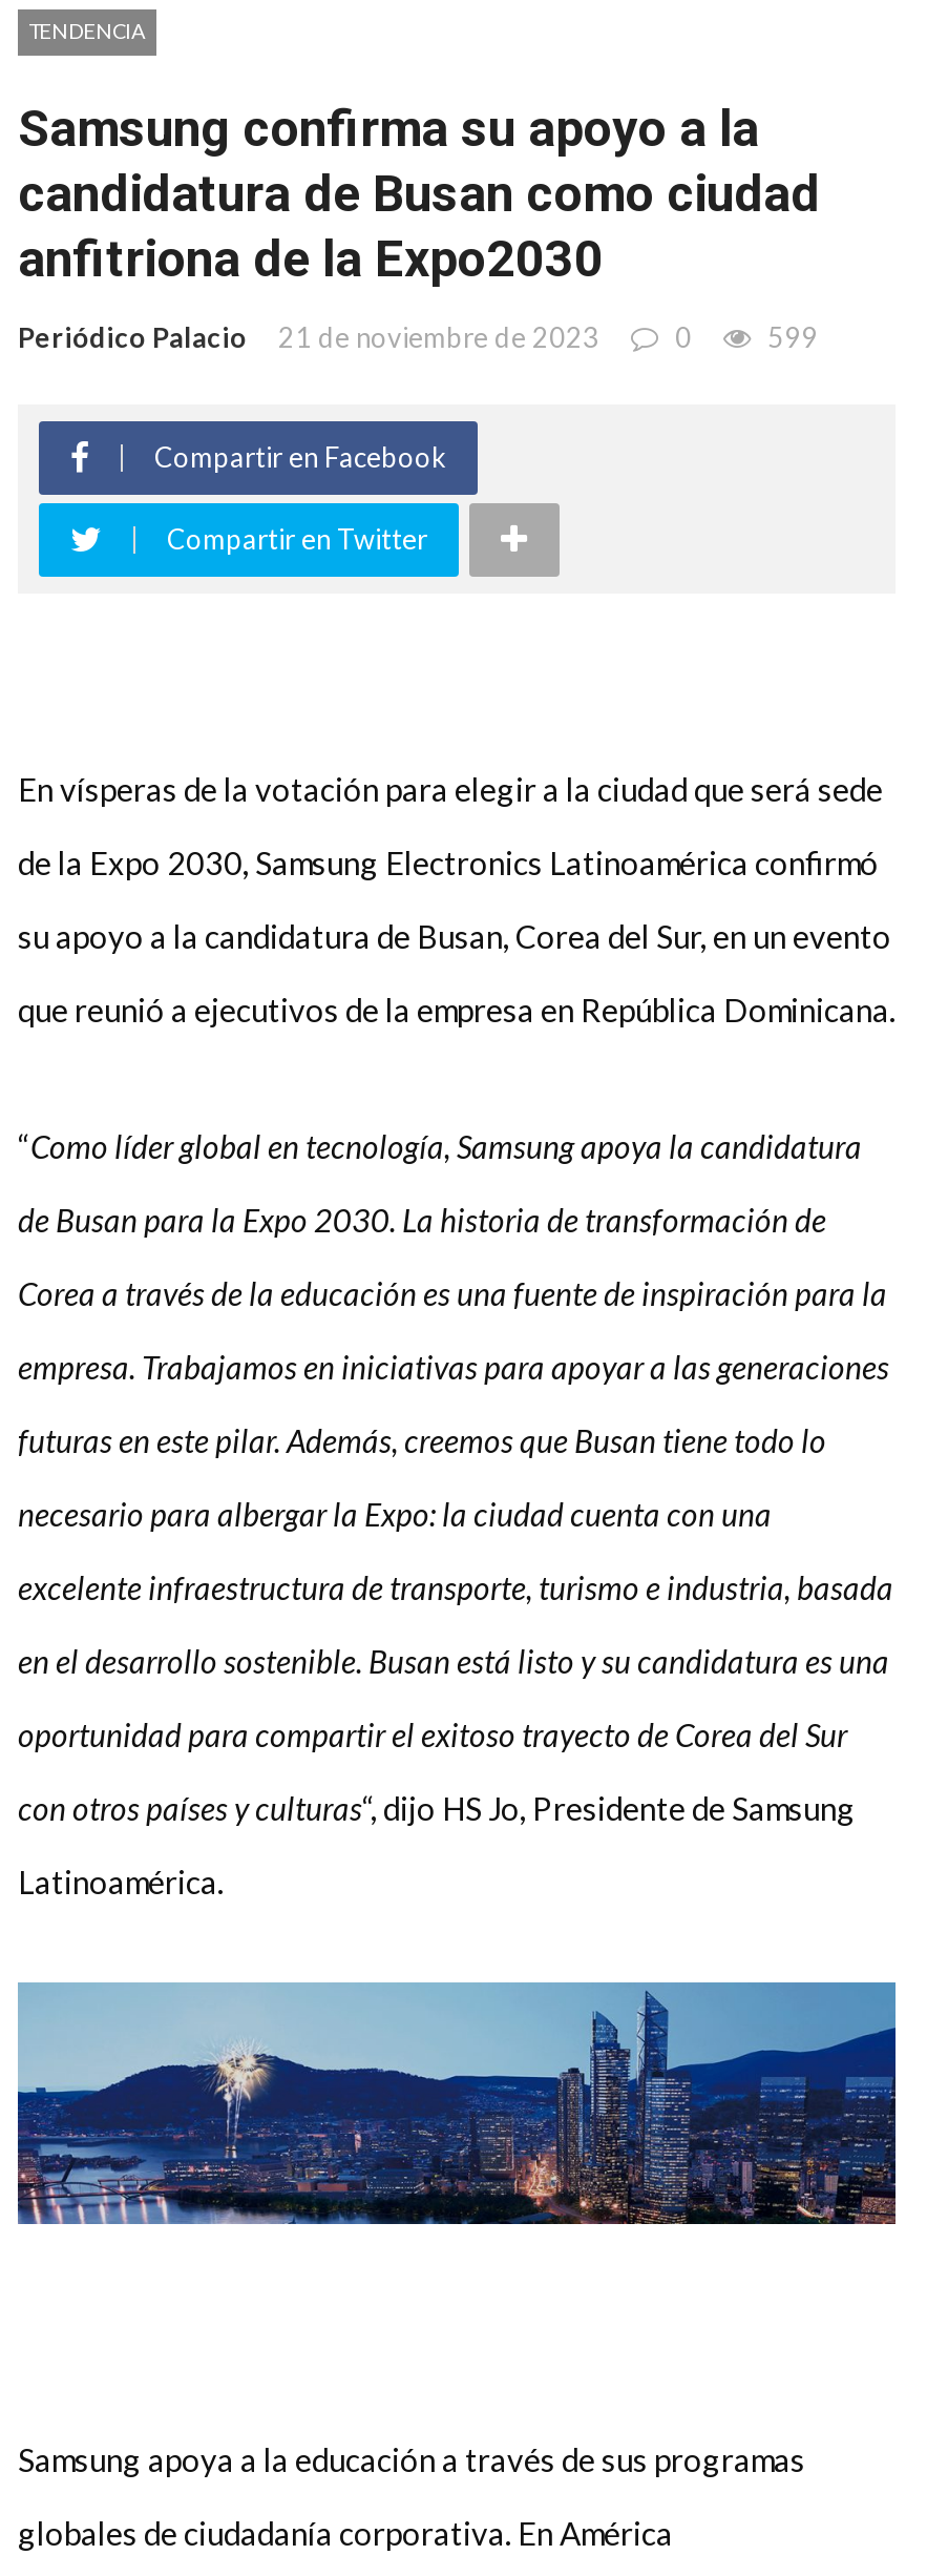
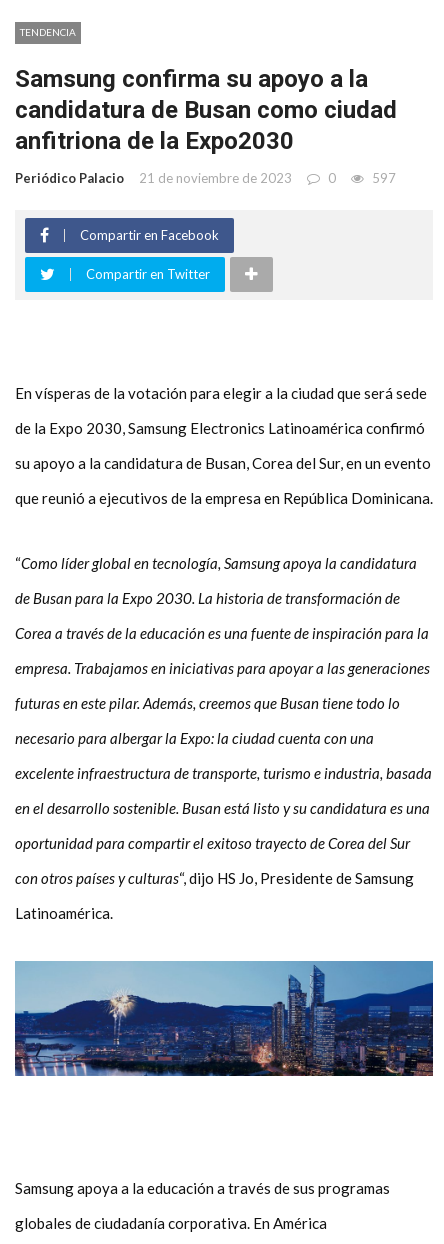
- 599
+ 597
